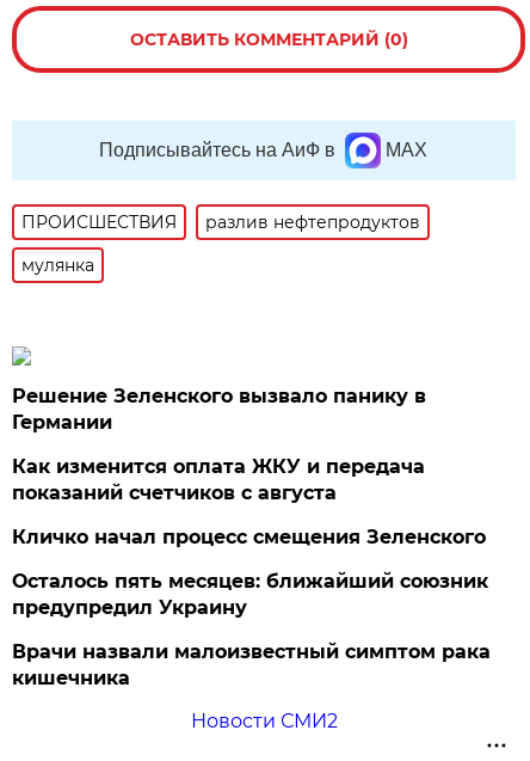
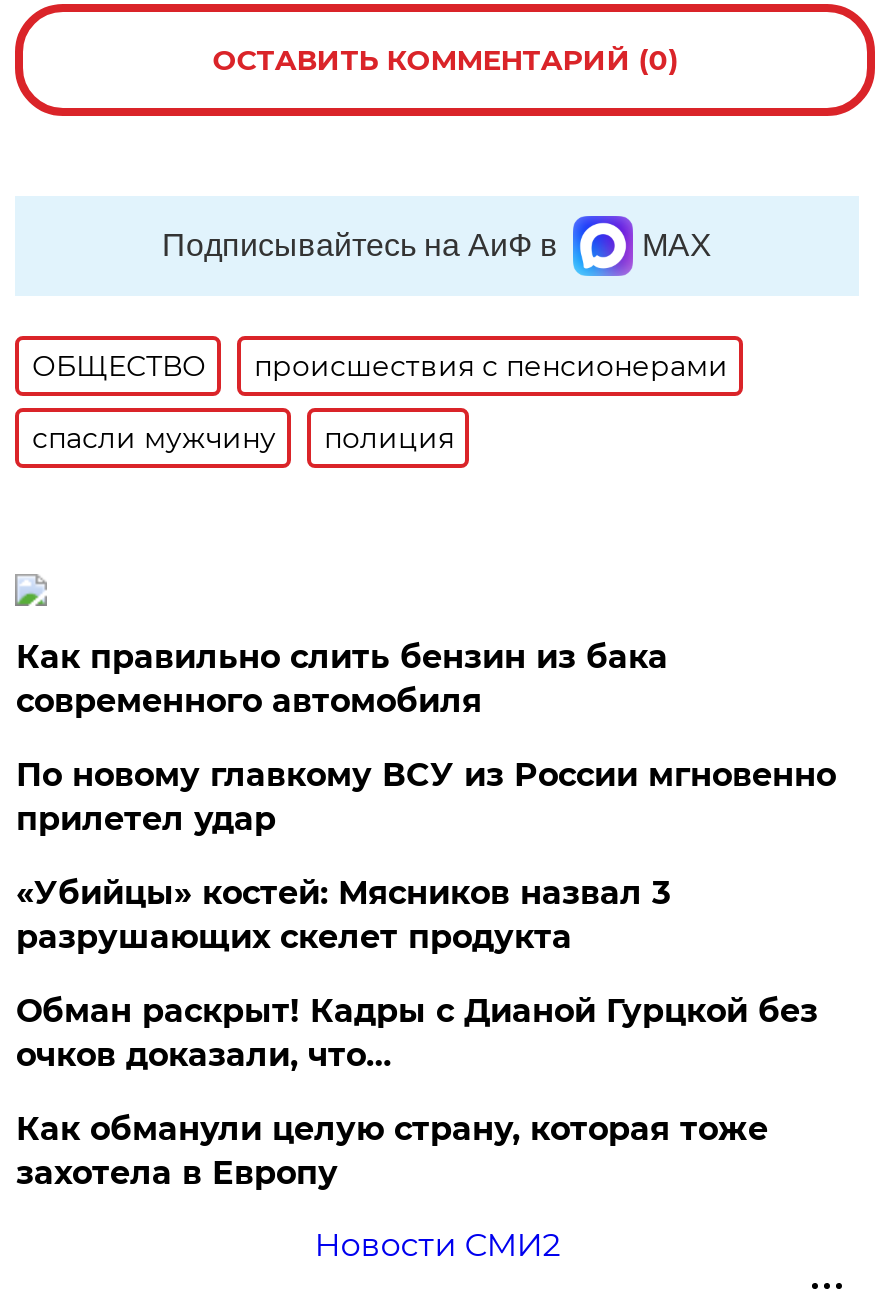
- ПРОИСШЕСТВИЯ
- разлив нефтепродуктов
+ ОБЩЕСТВО
+ происшествия с пенсионерами

- мулянка
+ спасли мужчину
+ полиция

- Решение Зеленского вызвало панику в
- Германии
+ Как правильно слить бензин из бака
+ современного автомобиля

- Как изменится оплата ЖКУ и передача
- показаний счетчиков с августа
+ По новому главкому ВСУ из России мгновенно
+ прилетел удар

- Кличко начал процесс смещения Зеленского
+ «Убийцы» костей: Мясников назвал 3
+ разрушающих скелет продукта

- Осталось пять месяцев: ближайший союзник
- предупредил Украину
+ Обман раскрыт! Кадры с Дианой Гурцкой без
+ очков доказали, что…

- Врачи назвали малоизвестный симптом рака
- кишечника
+ Как обманули целую страну, которая тоже
+ захотела в Европу
